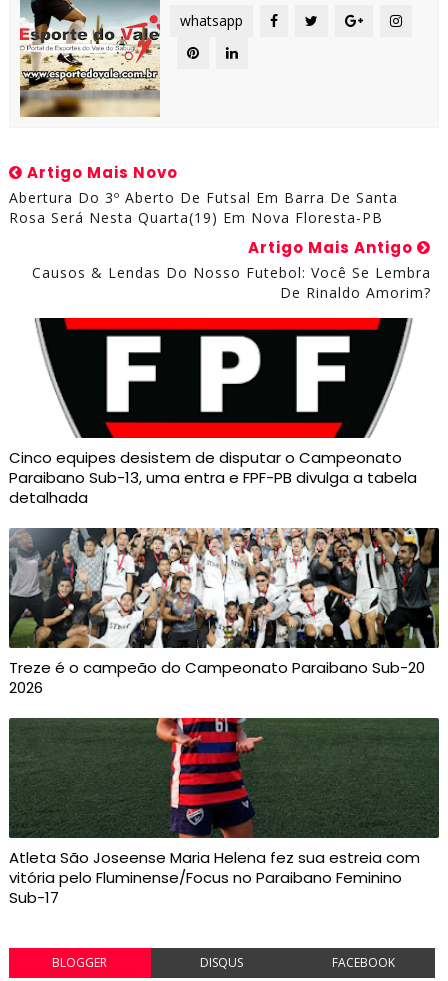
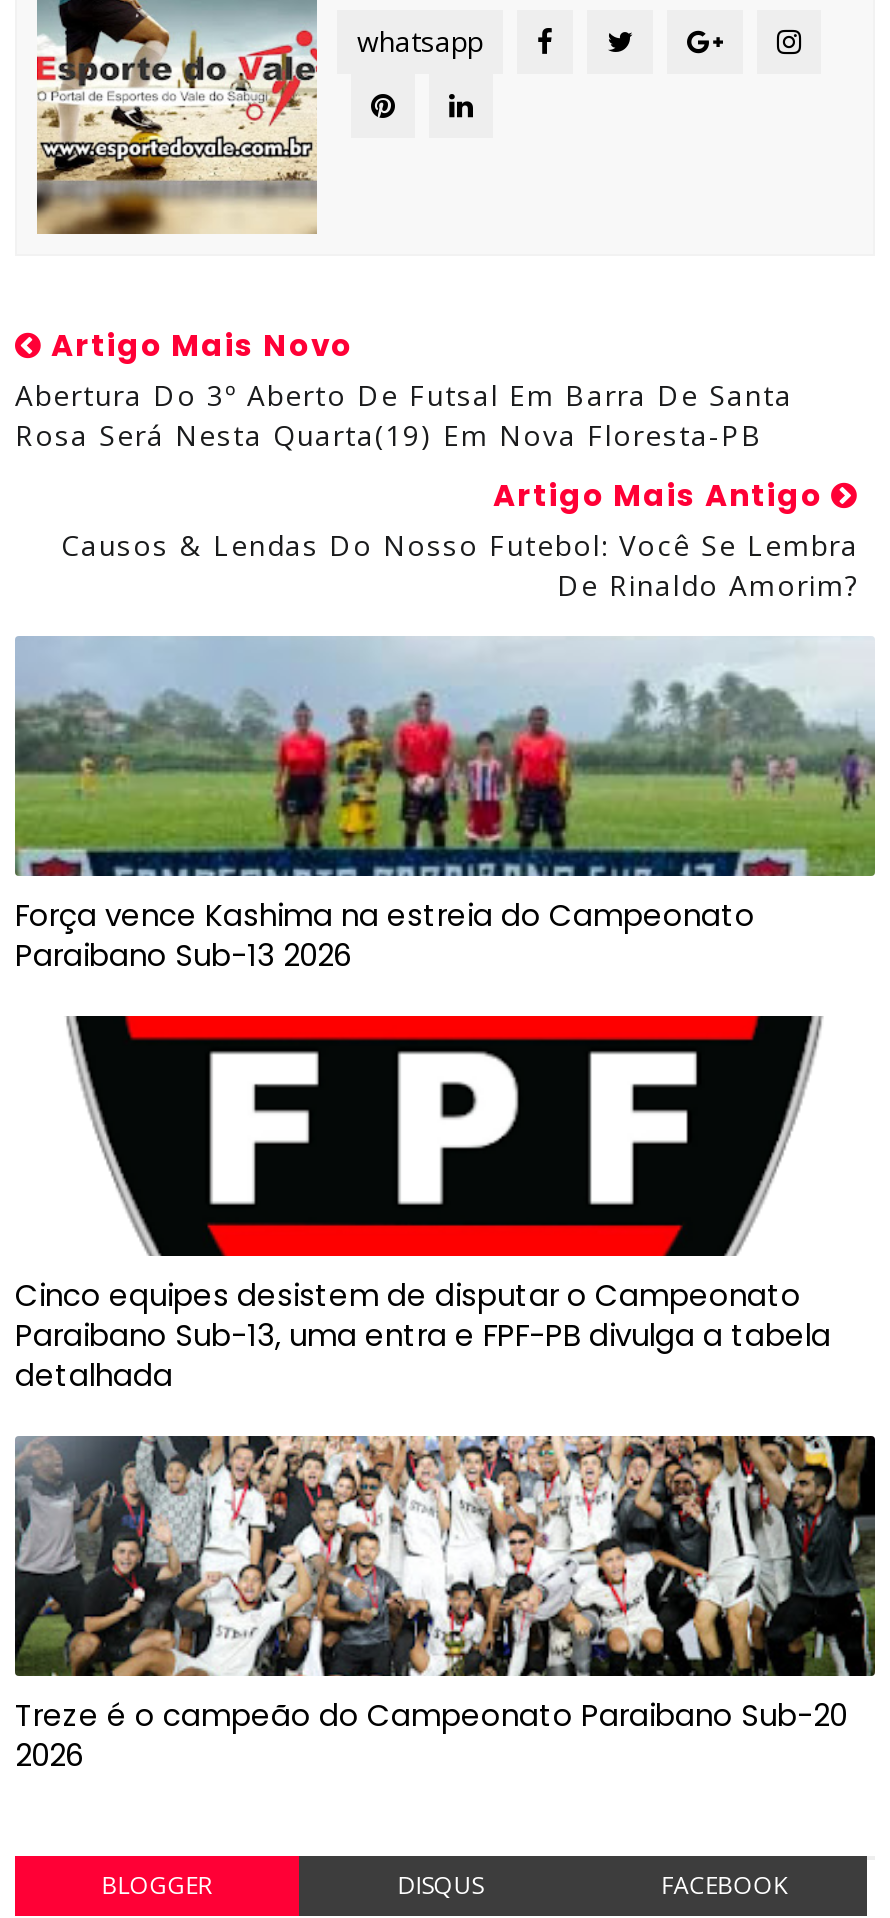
+ [image]
+ Força vence Kashima na estreia do Campeonato
+ Paraibano Sub-13 2026

moved down: [image] | Cinco equipes desistem de disputar o Campeonato | Paraibano Sub-13, uma entra e FPF-PB divulga a tabela | detalhada | Treze é o campeão do Campeonato Paraibano Sub-20 | 2026

- [image]
- Atleta São Joseense Maria Helena fez sua estreia com
- vitória pelo Fluminense/Focus no Paraibano Feminino
- Sub-17
